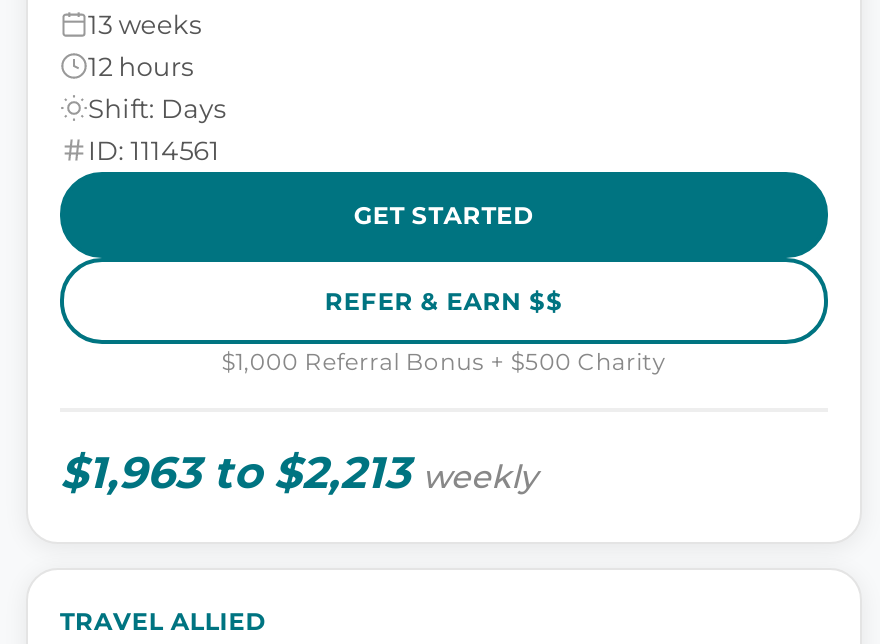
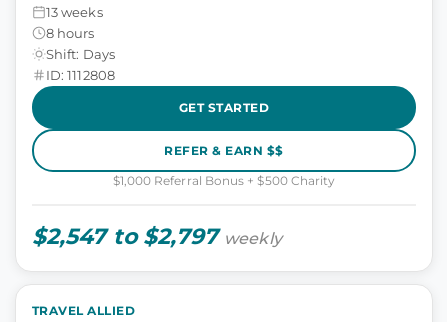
- 12 hours
+ 8 hours

- ID: 1114561
+ ID: 1112808

- $1,963 to $2,213 weekly
+ $2,547 to $2,797 weekly
